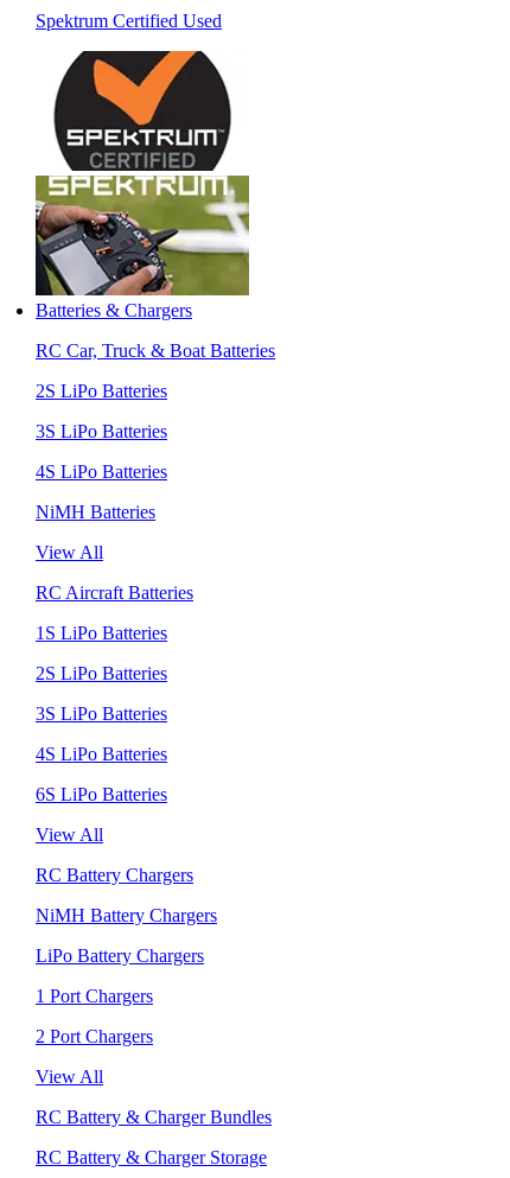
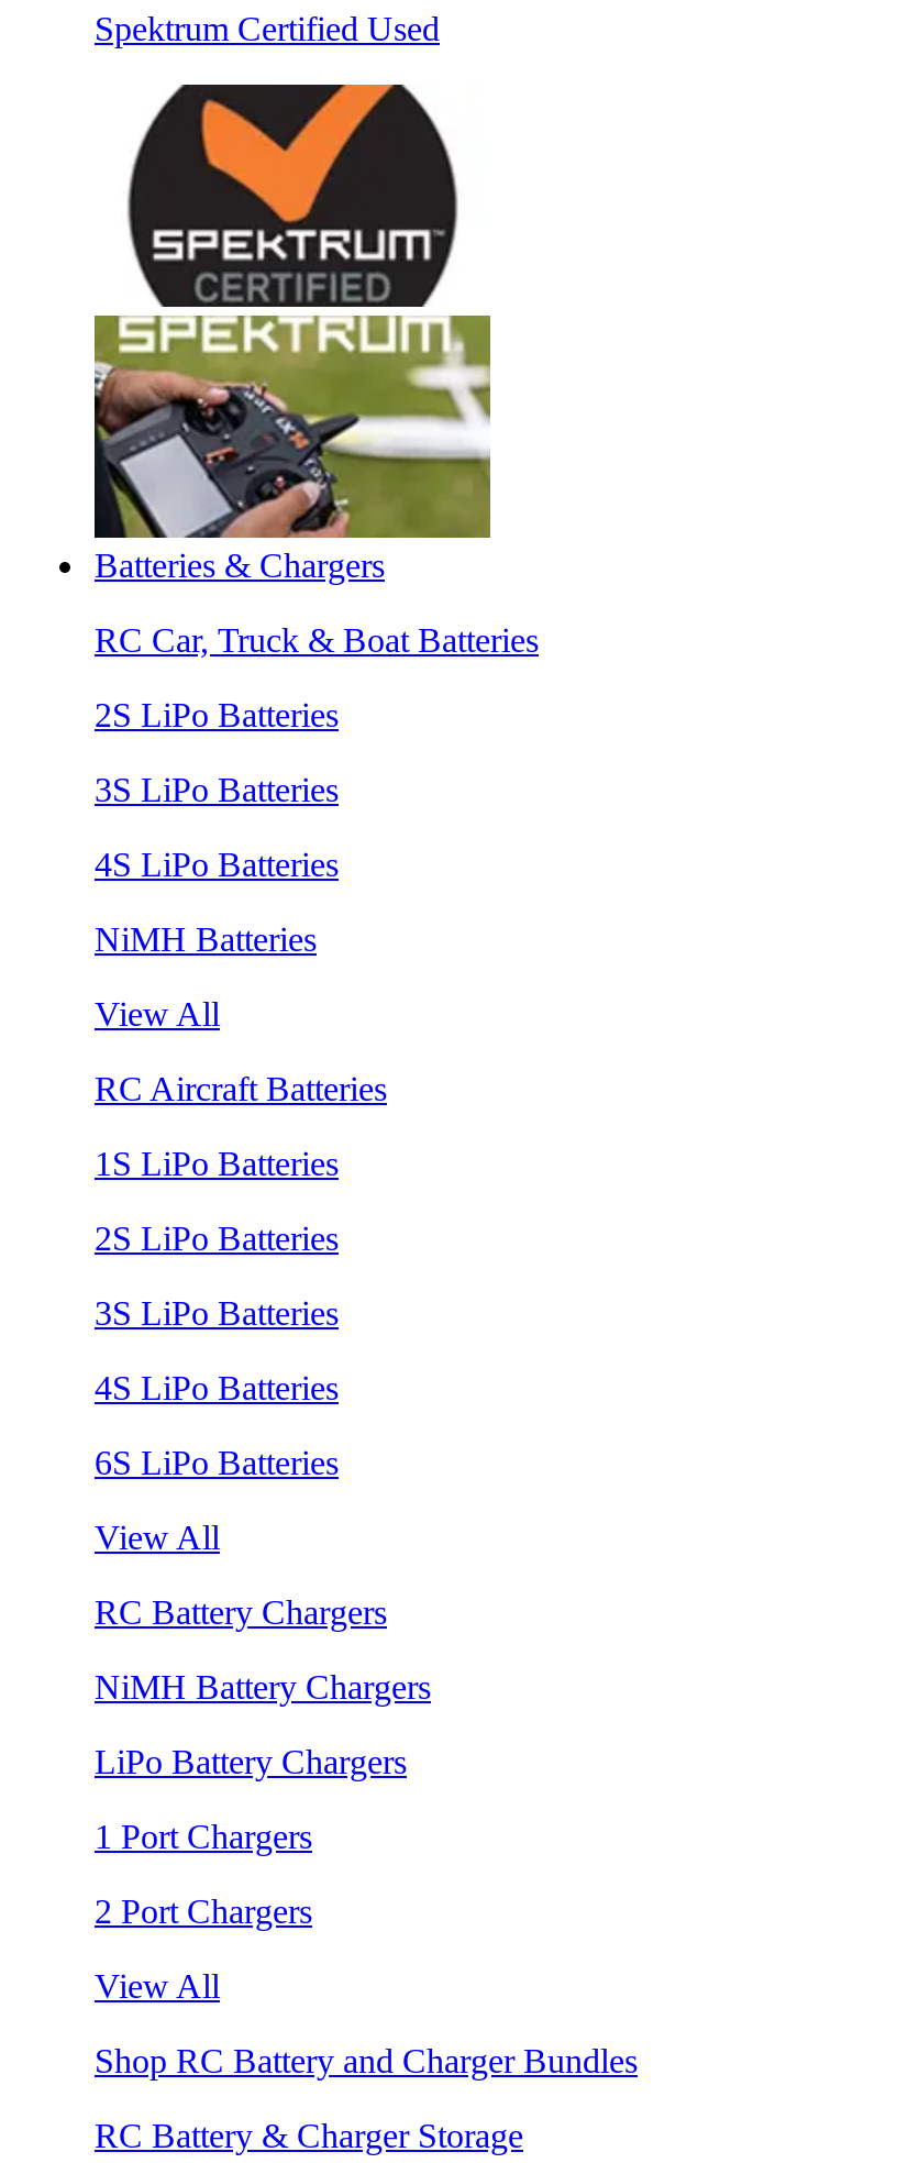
- RC Battery & Charger Bundles
+ Shop RC Battery and Charger Bundles
